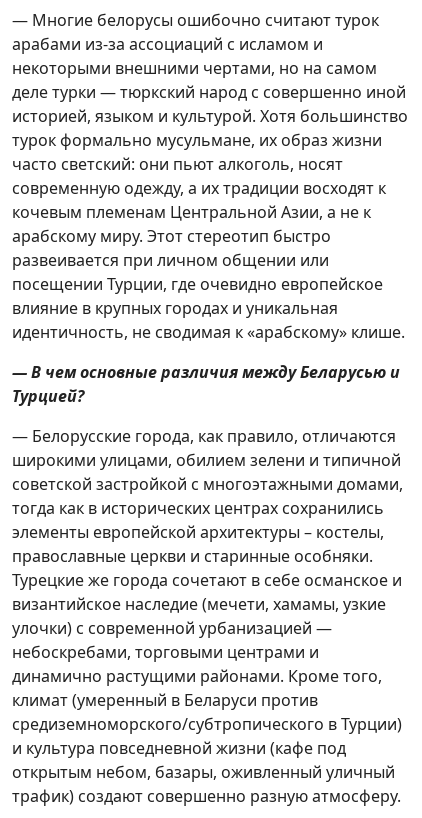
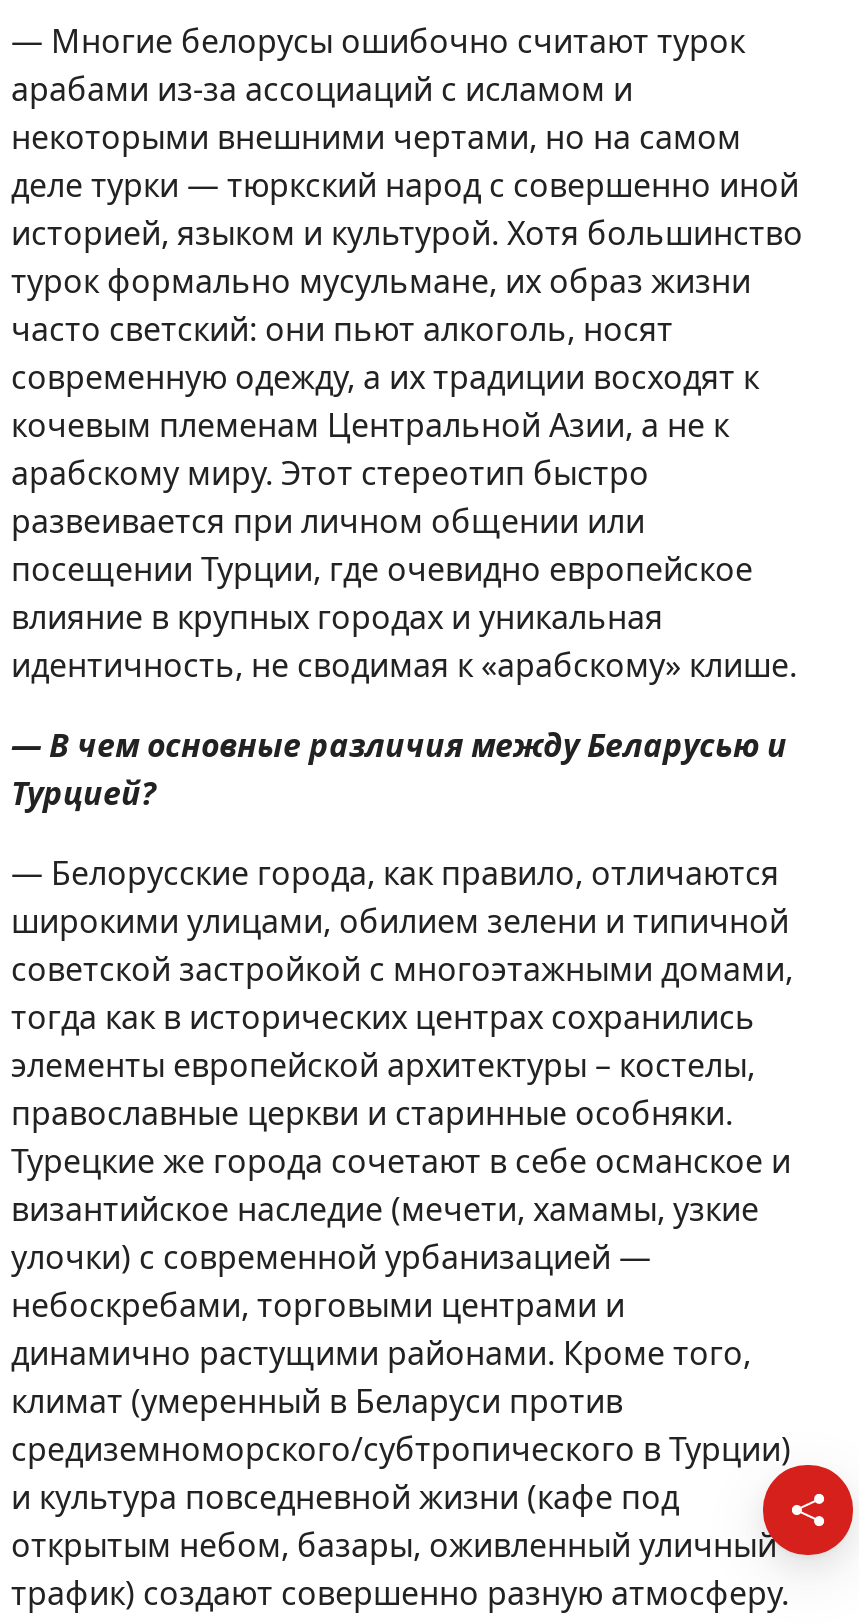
+ [image]
